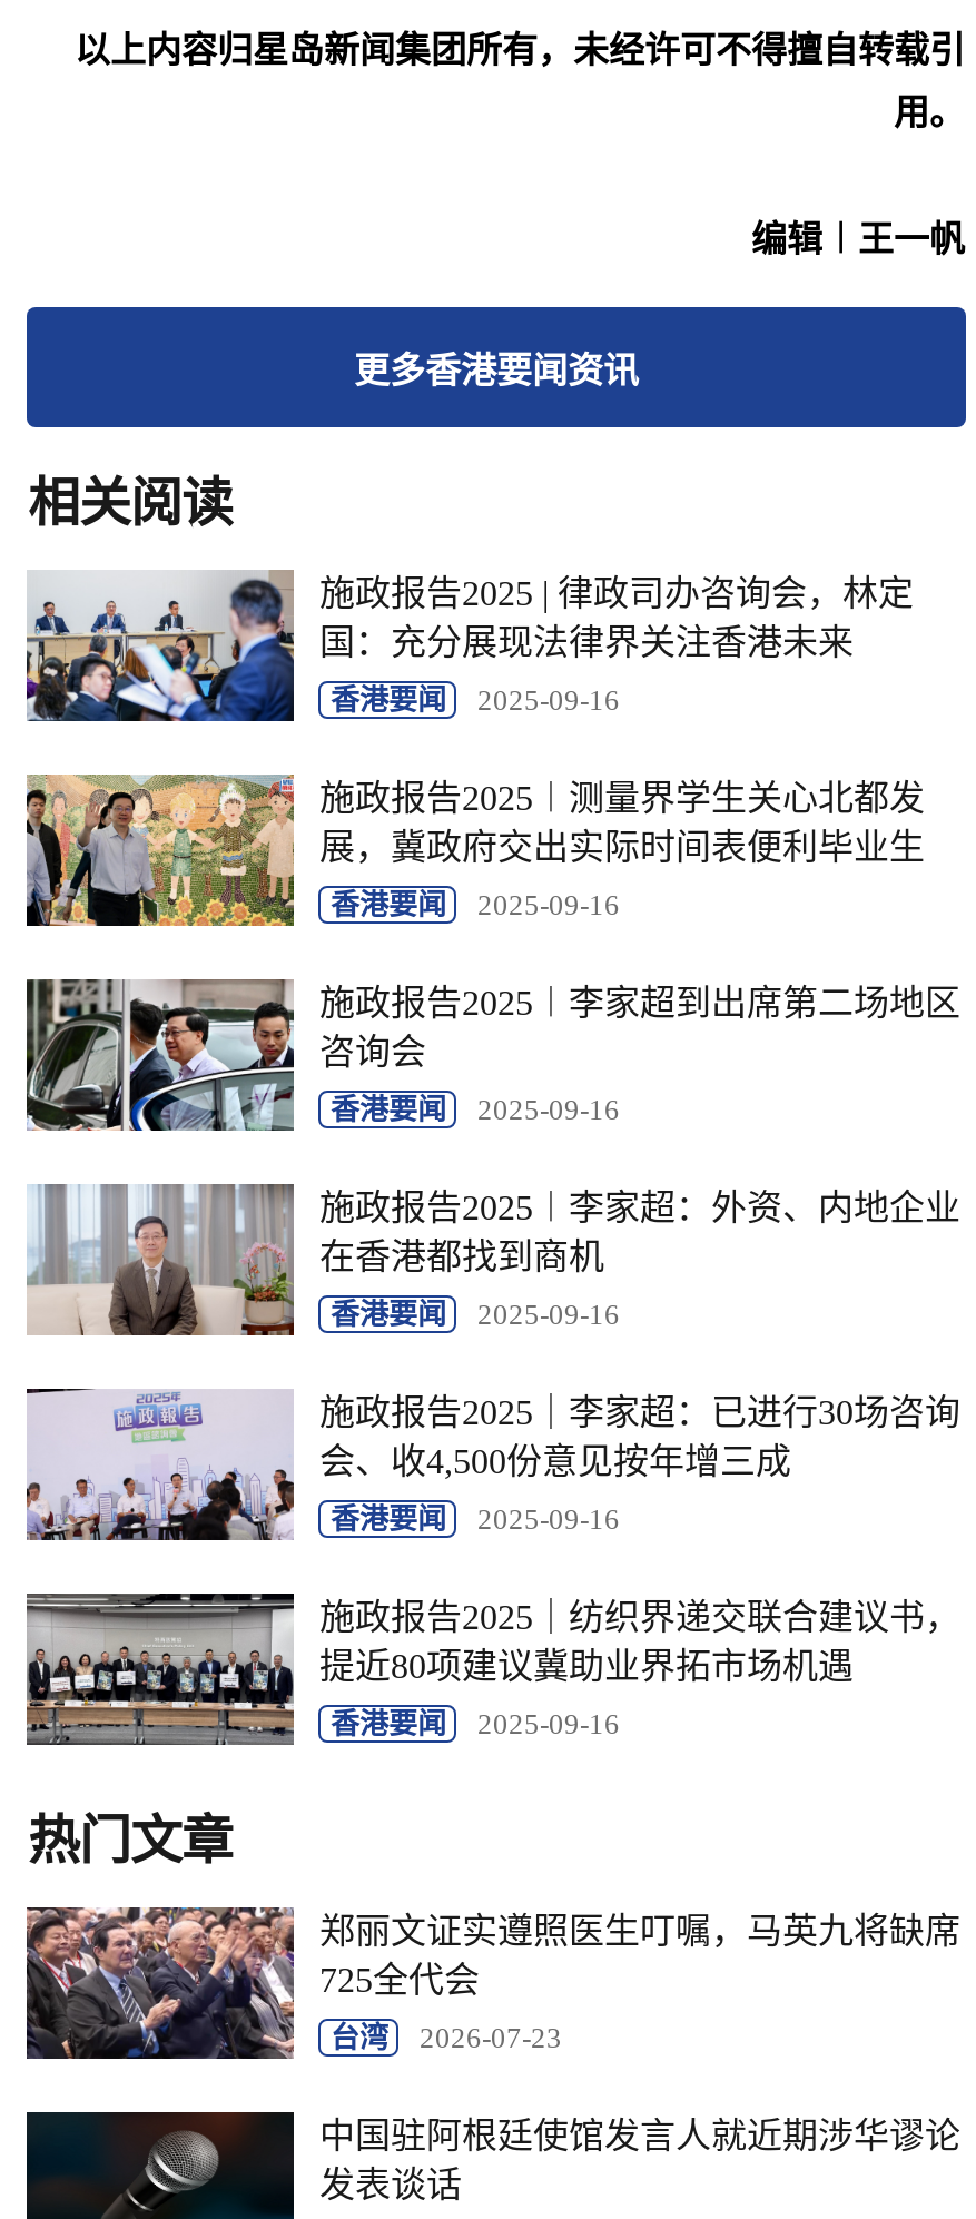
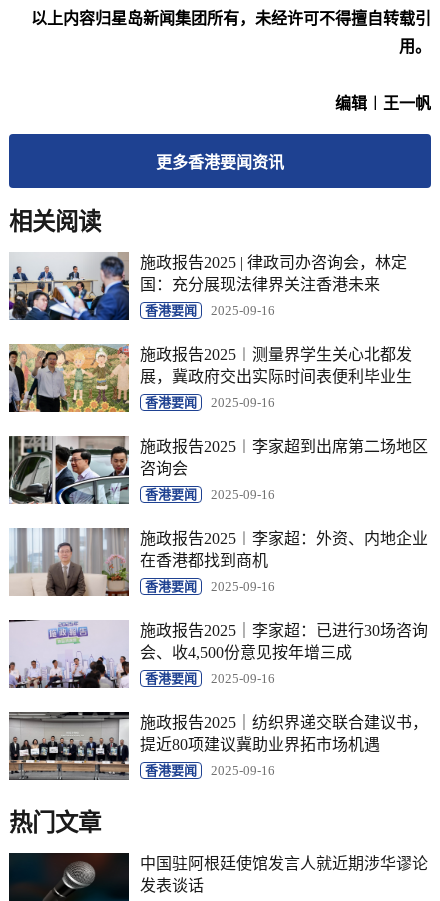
- [image]
- 郑丽文证实遵照医生叮嘱，马英九将缺席
- 725全代会
- 台湾
- 2026-07-23
